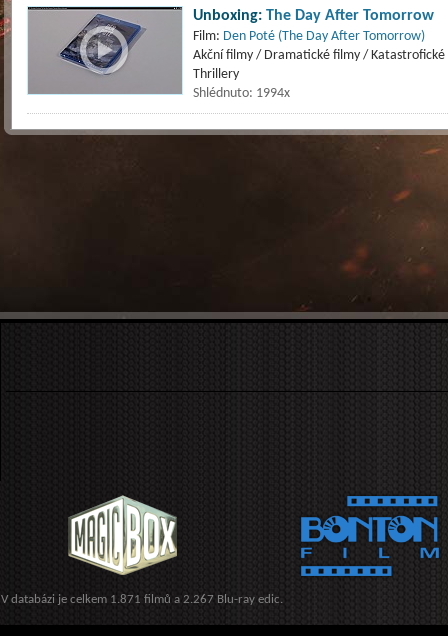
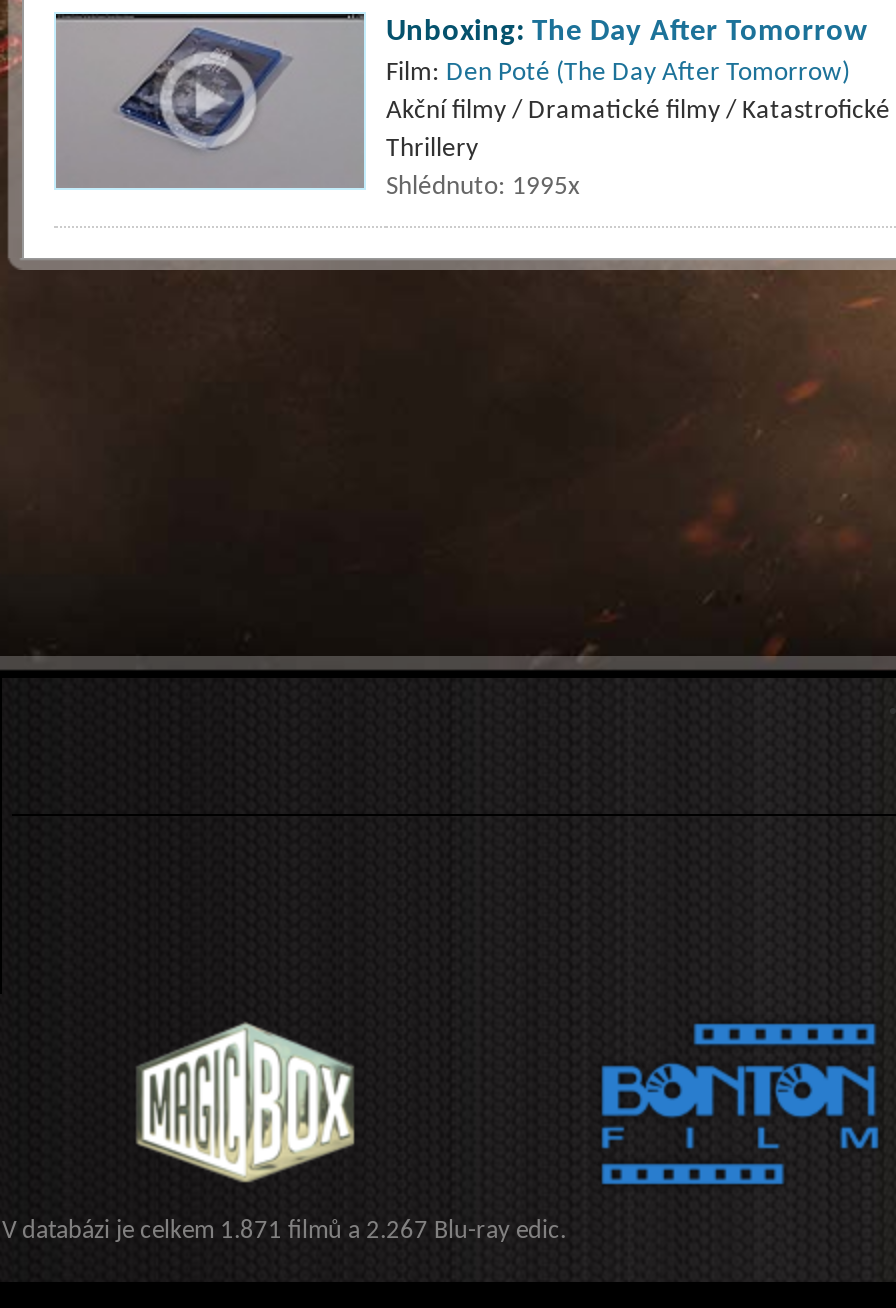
- Shlédnuto: 1994x
+ Shlédnuto: 1995x
